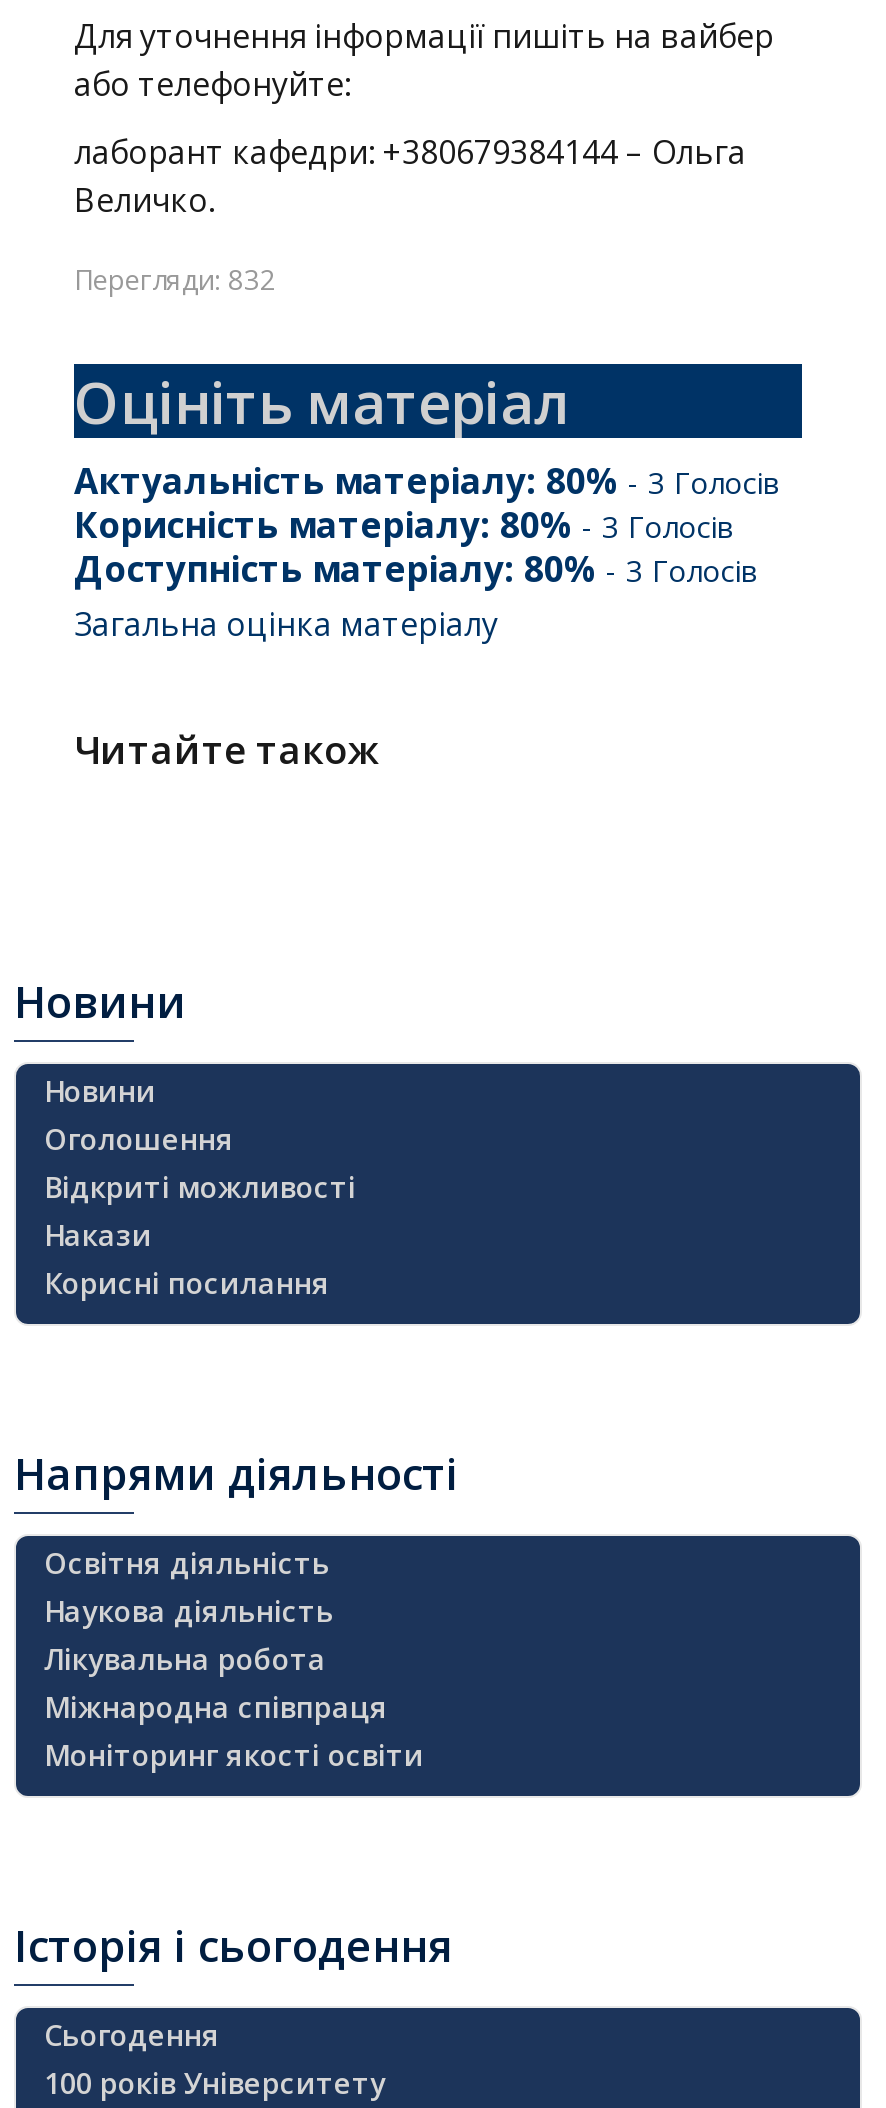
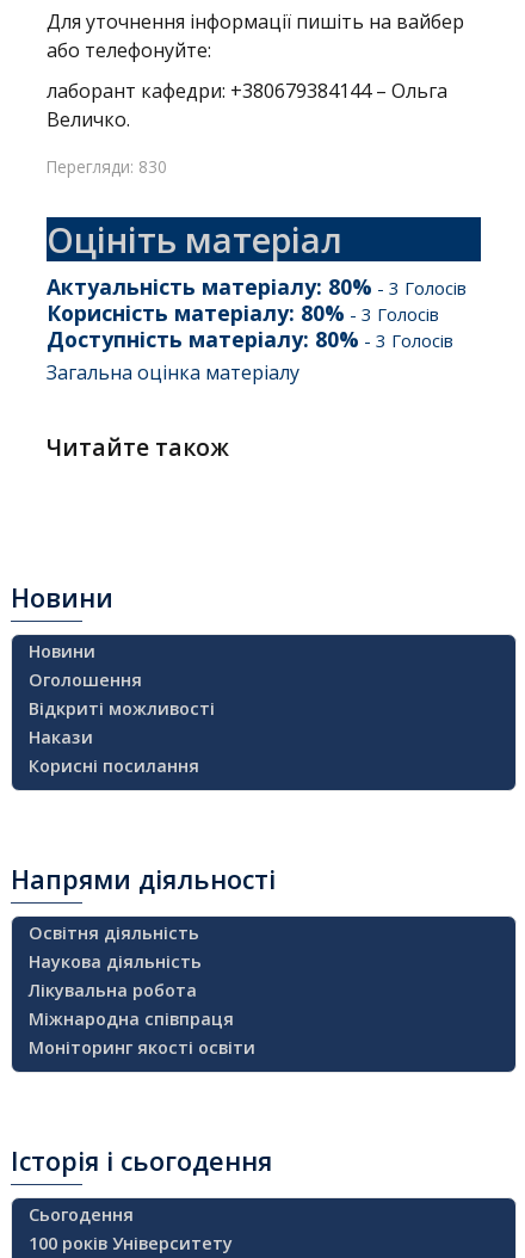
- Перегляди: 832
+ Перегляди: 830
